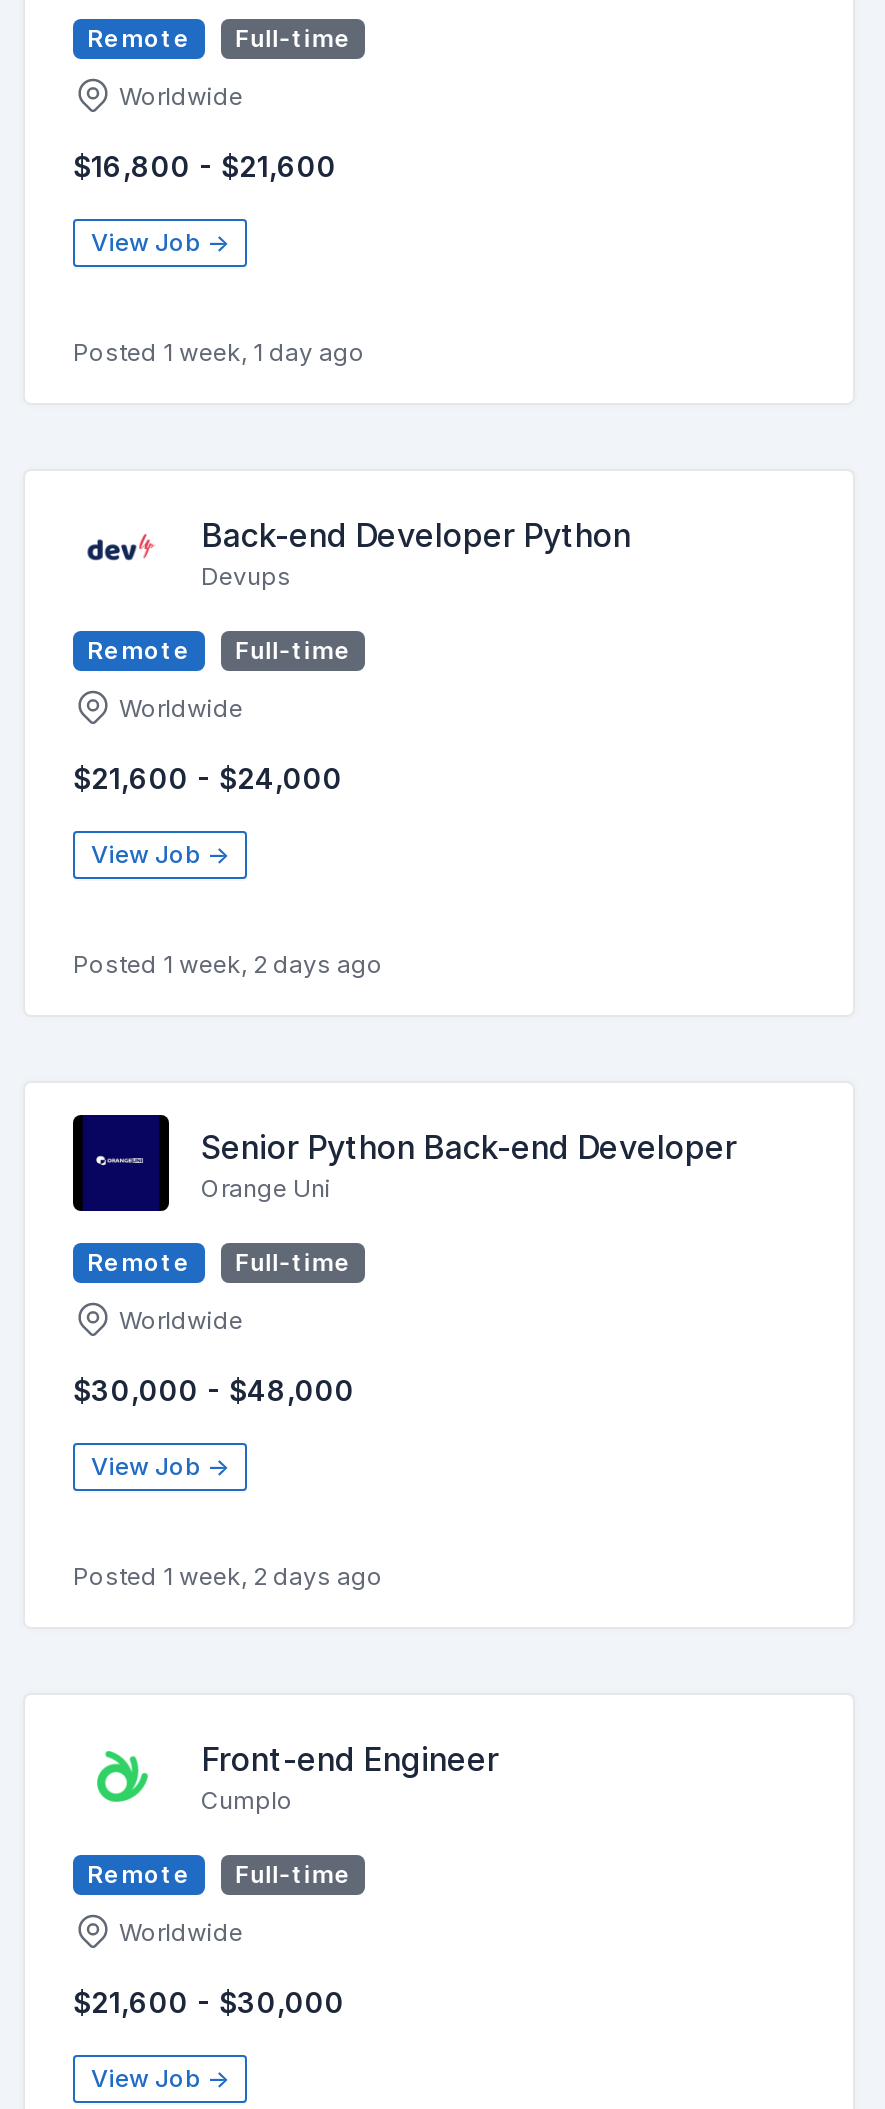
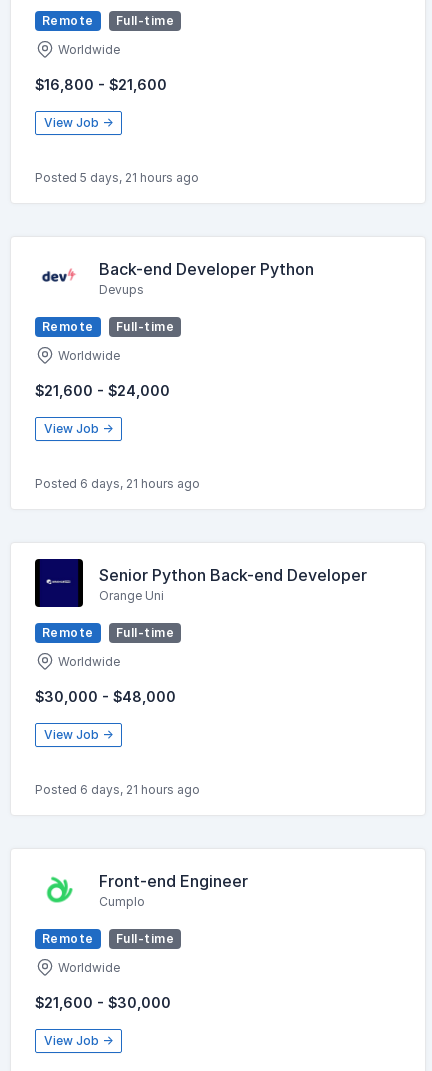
- Posted 1 week, 1 day ago
+ Posted 5 days, 21 hours ago

- Posted 1 week, 2 days ago
+ Posted 6 days, 21 hours ago

- Posted 1 week, 2 days ago
+ Posted 6 days, 21 hours ago
